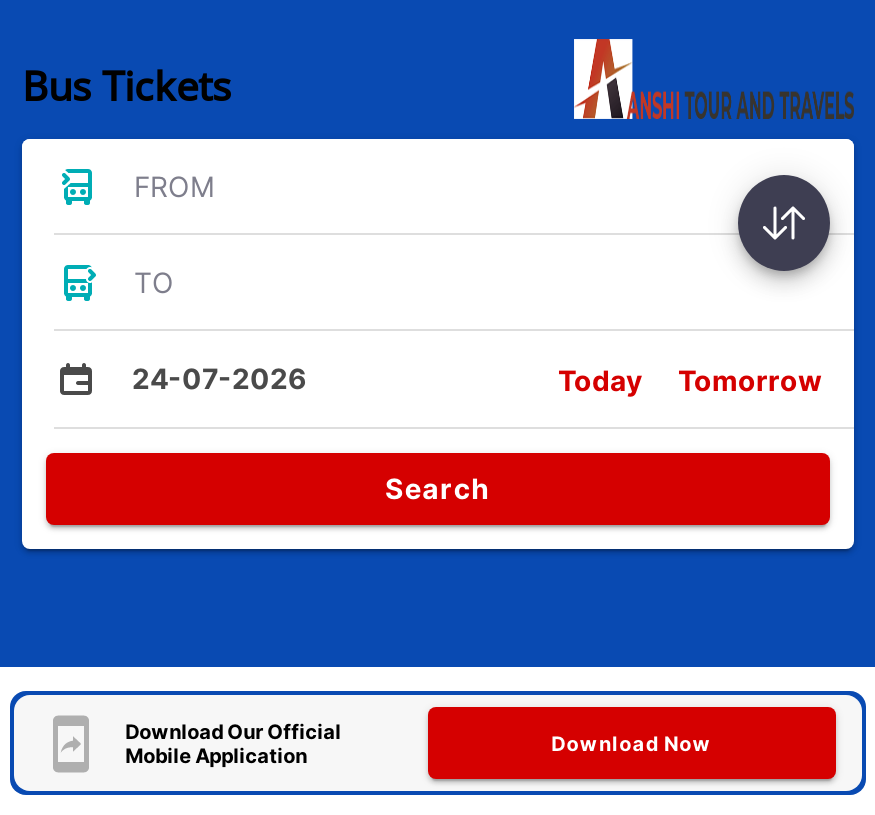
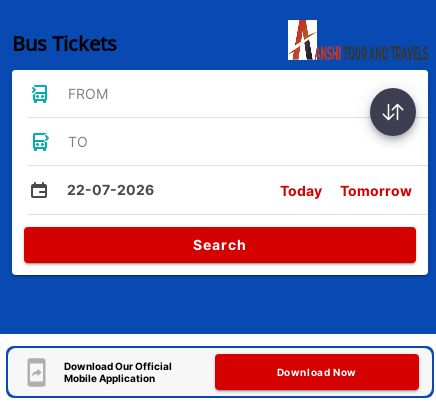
- 24-07-2026
+ 22-07-2026
